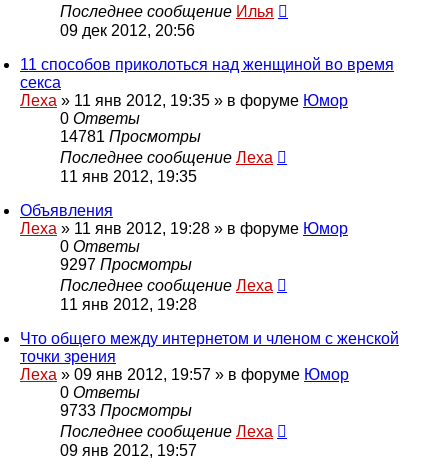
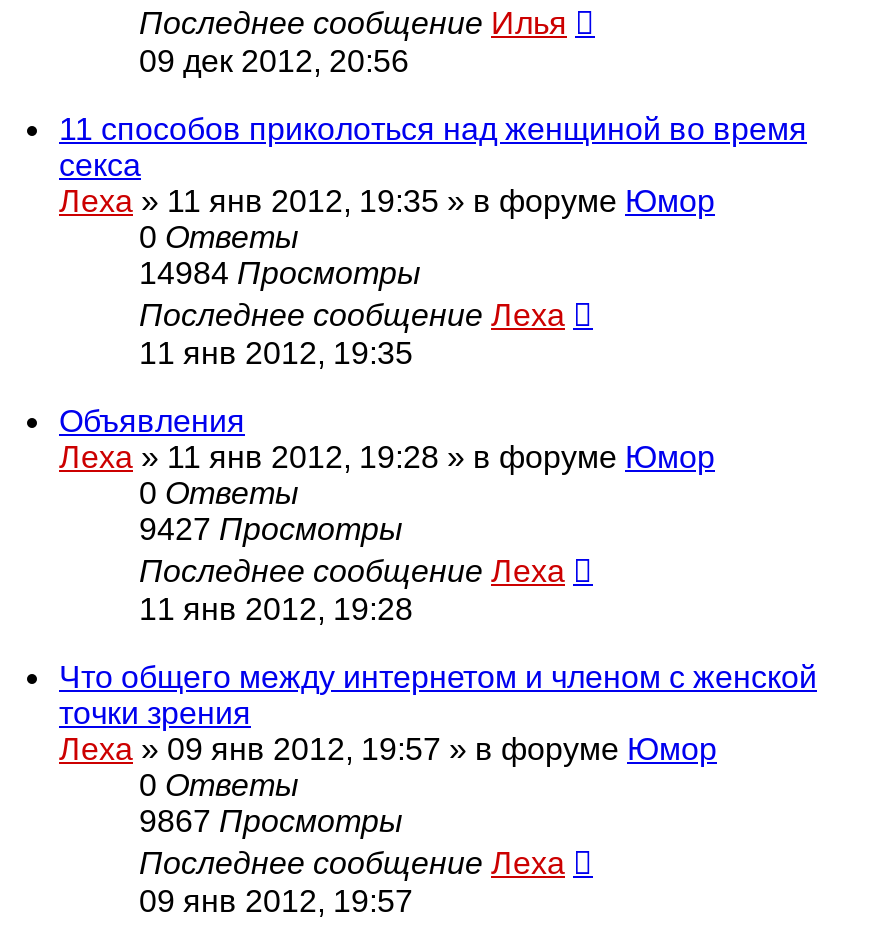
- 14781 Просмотры
+ 14984 Просмотры

- 9297 Просмотры
+ 9427 Просмотры

- 9733 Просмотры
+ 9867 Просмотры
